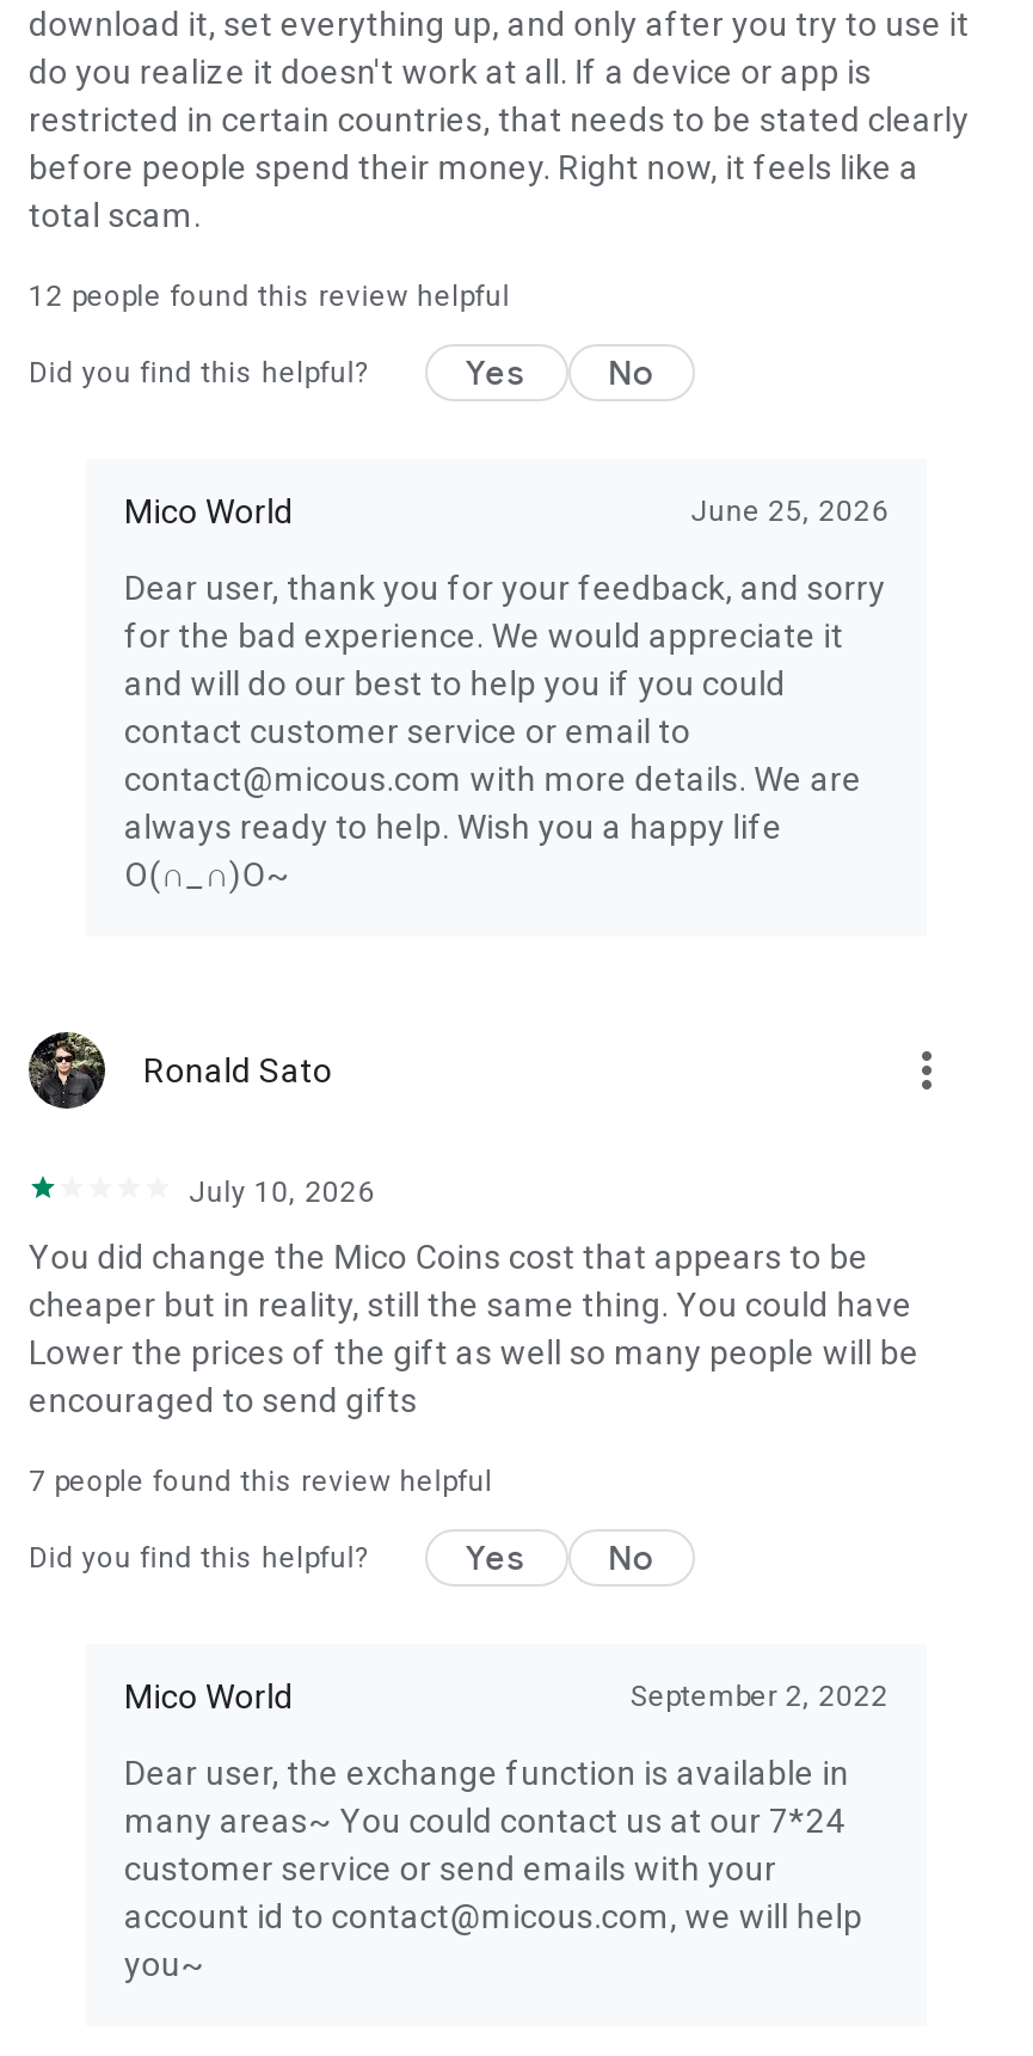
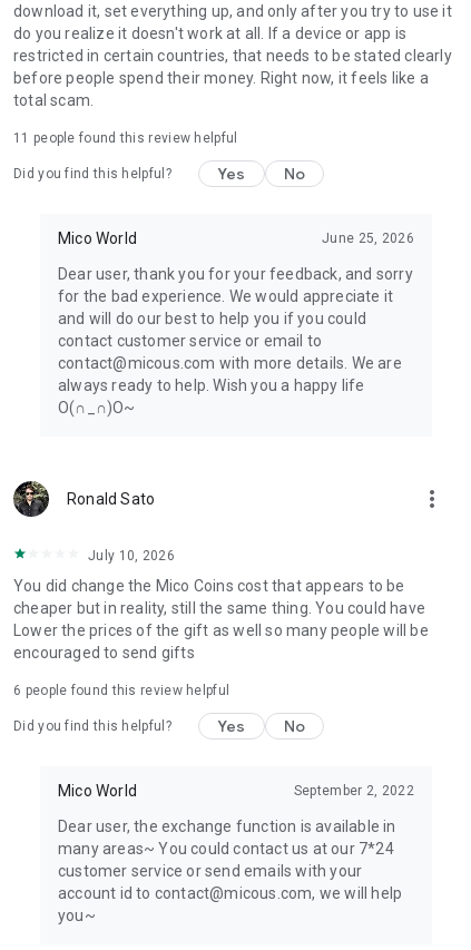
- 12 people found this review helpful
+ 11 people found this review helpful

- 7 people found this review helpful
+ 6 people found this review helpful
